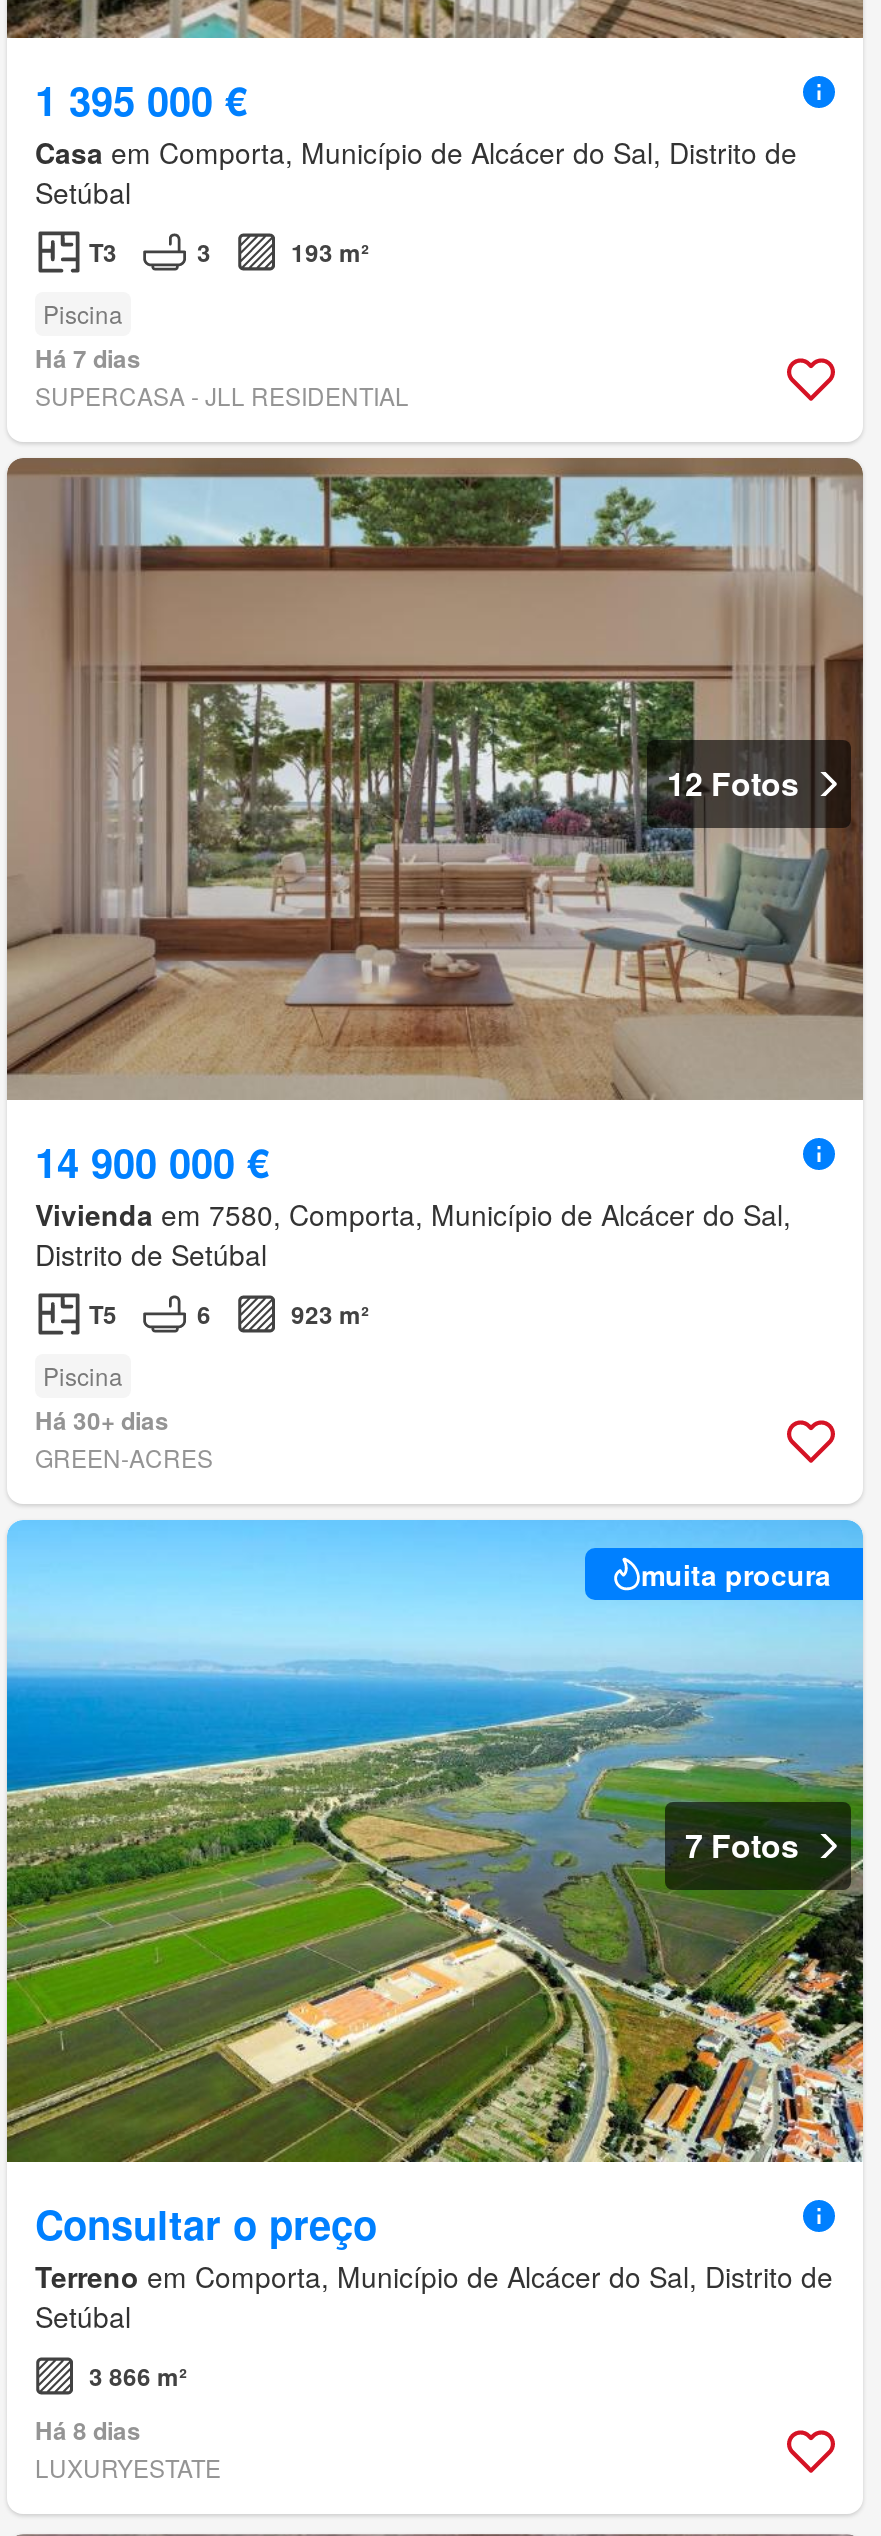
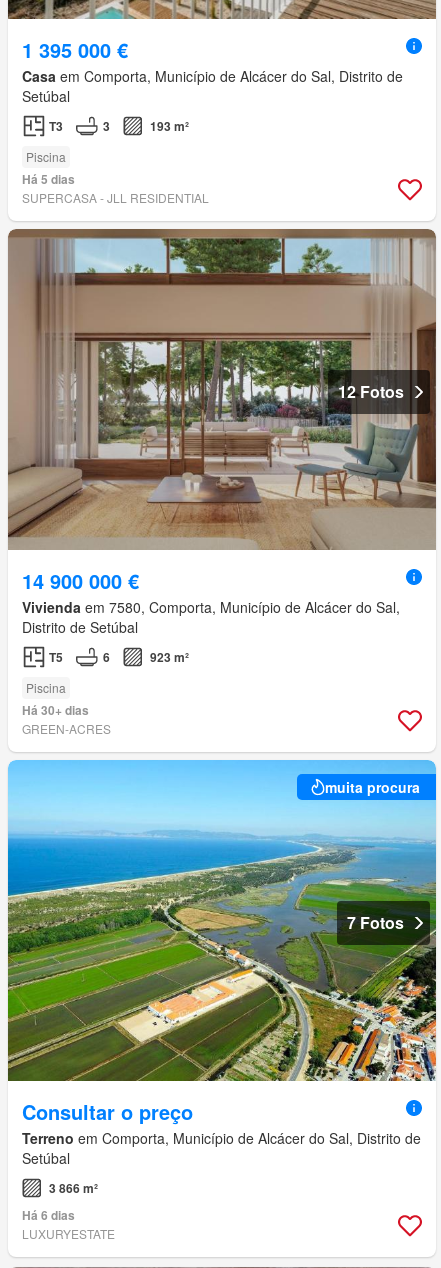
- Há 7 dias
+ Há 5 dias

- Há 8 dias
+ Há 6 dias
